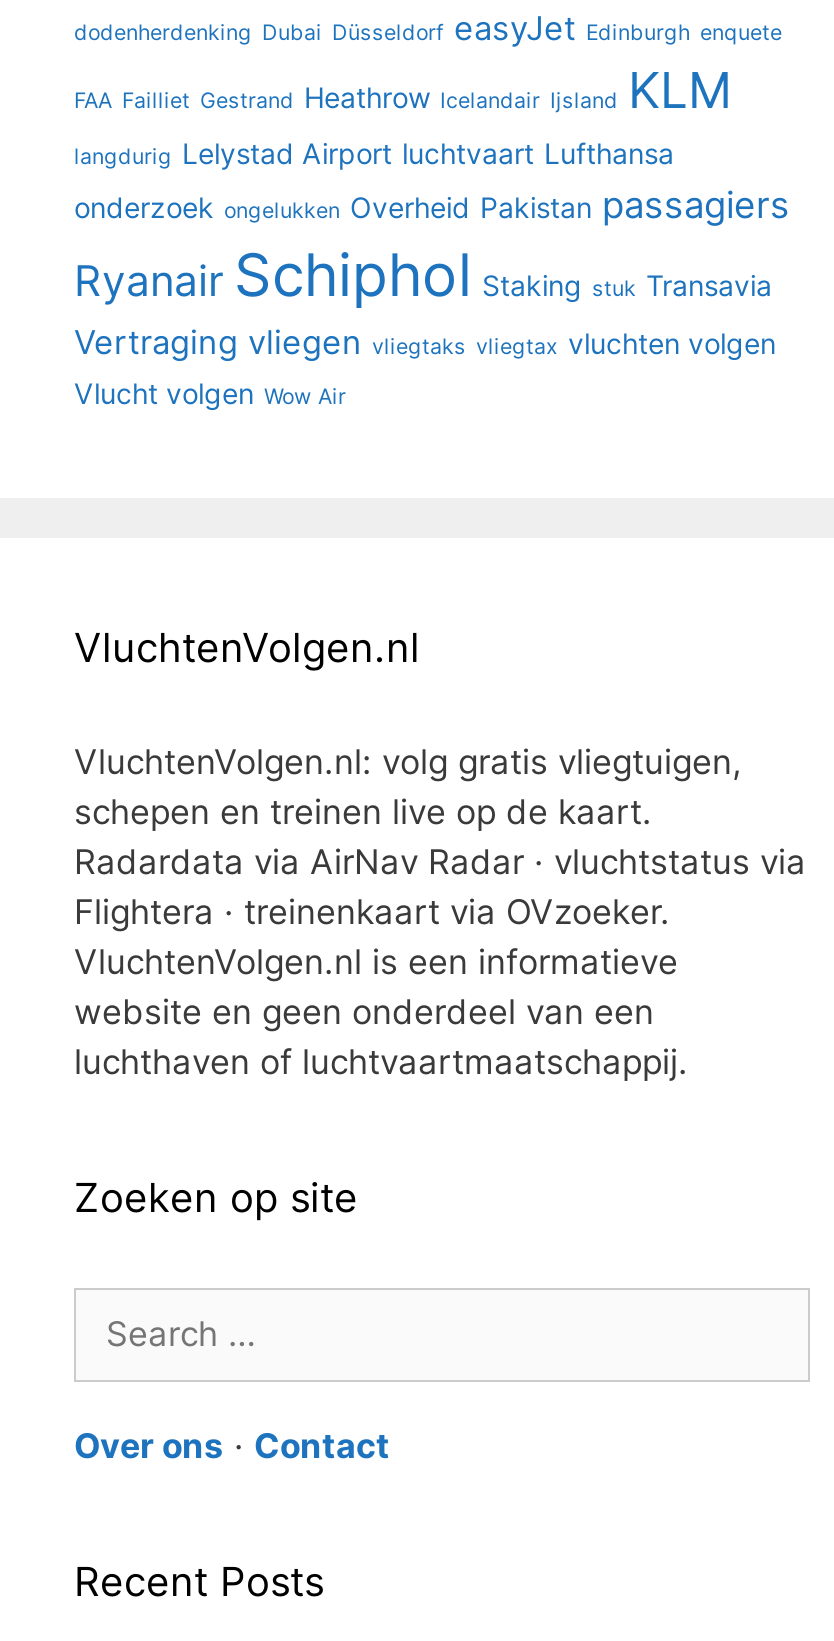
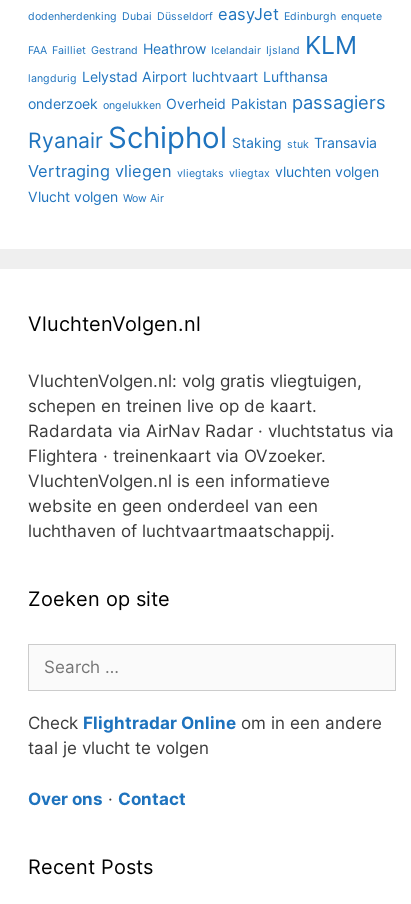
+ Check Flightradar Online om in een andere
+ taal je vlucht te volgen
